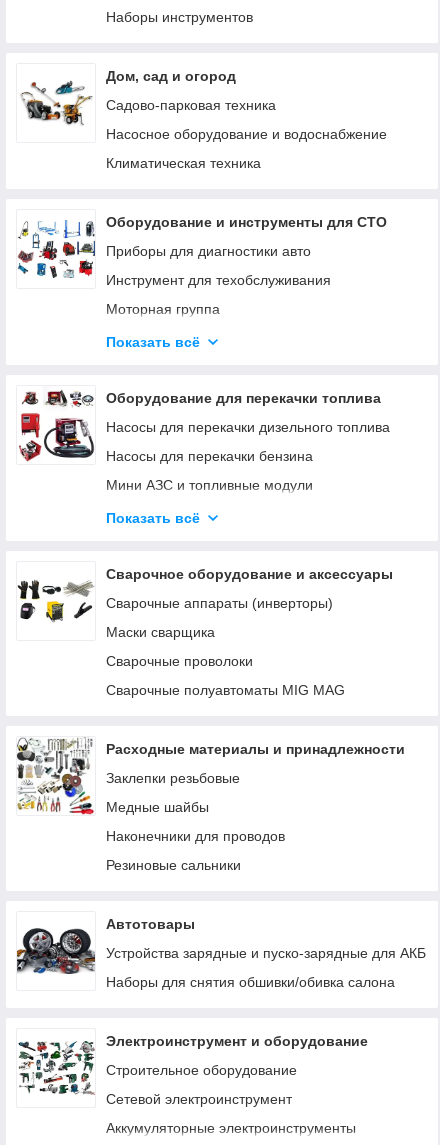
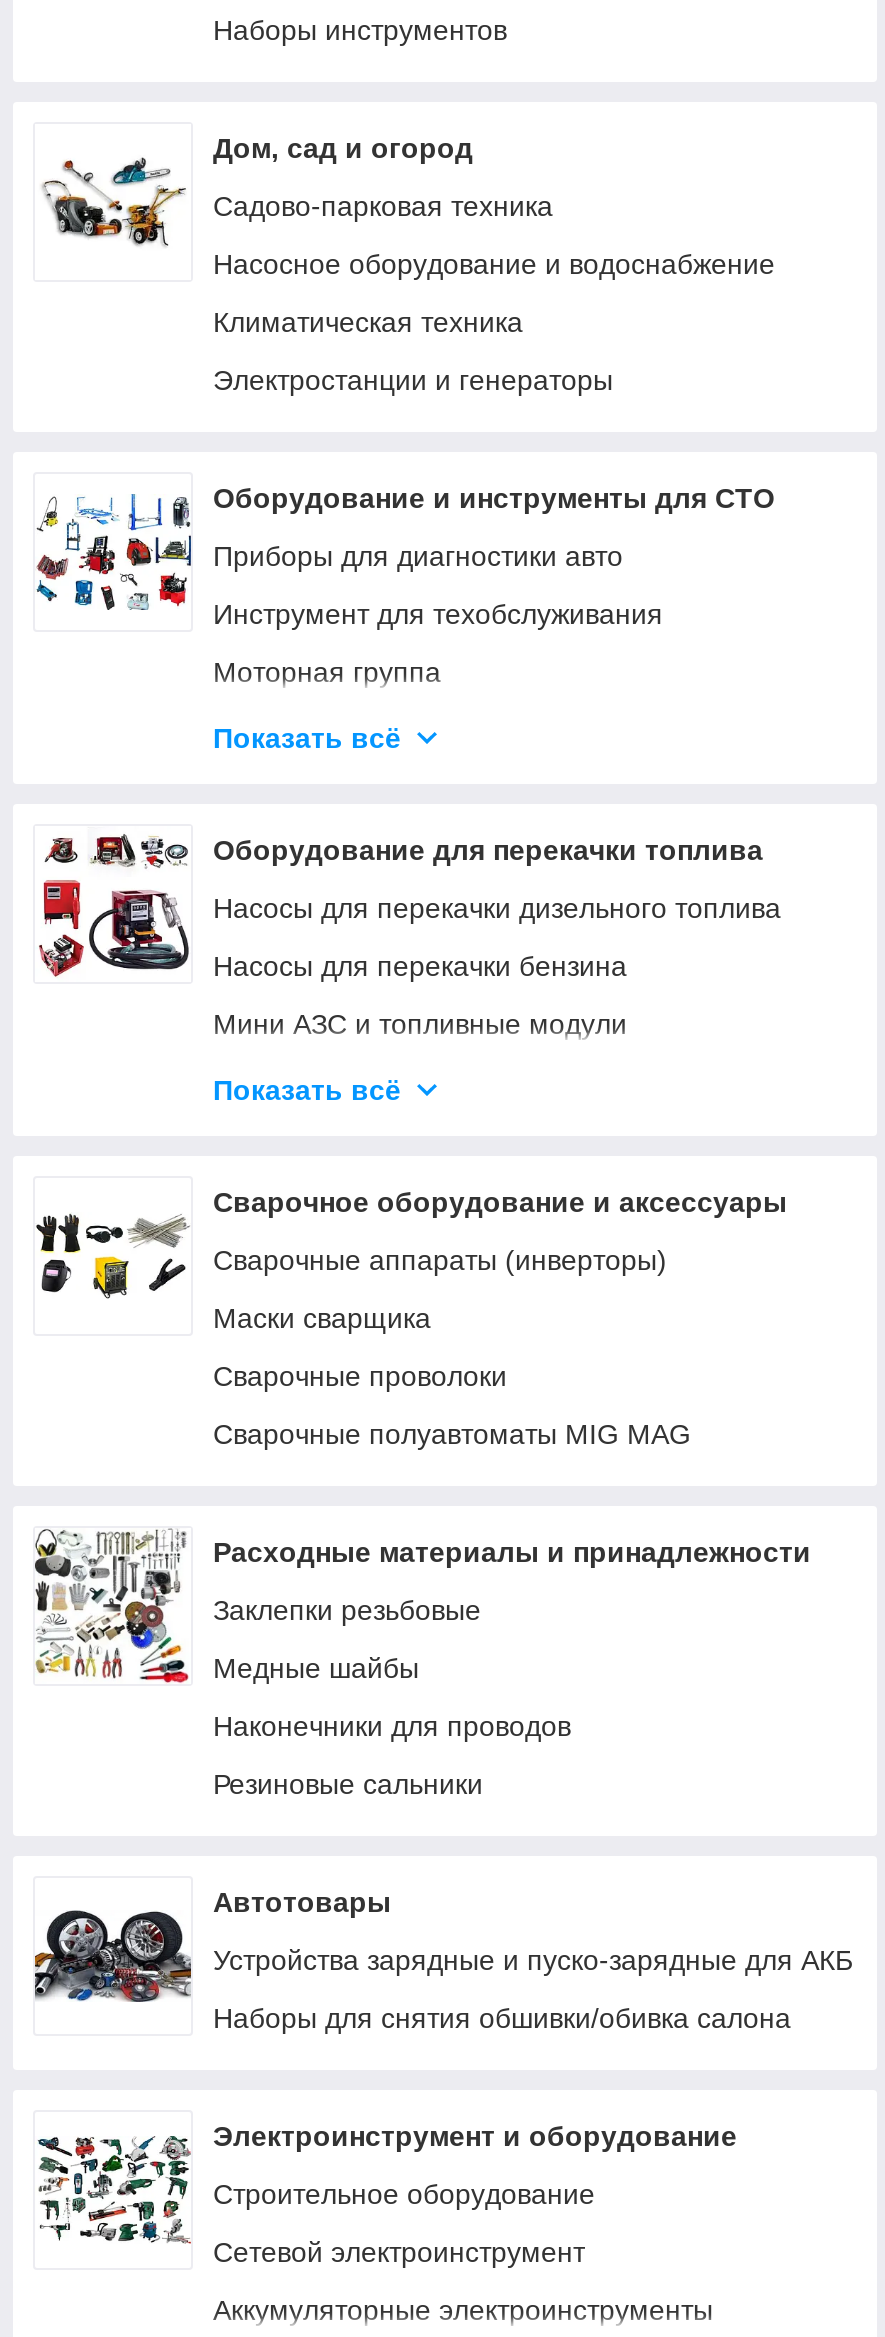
+ Электростанции и генераторы
